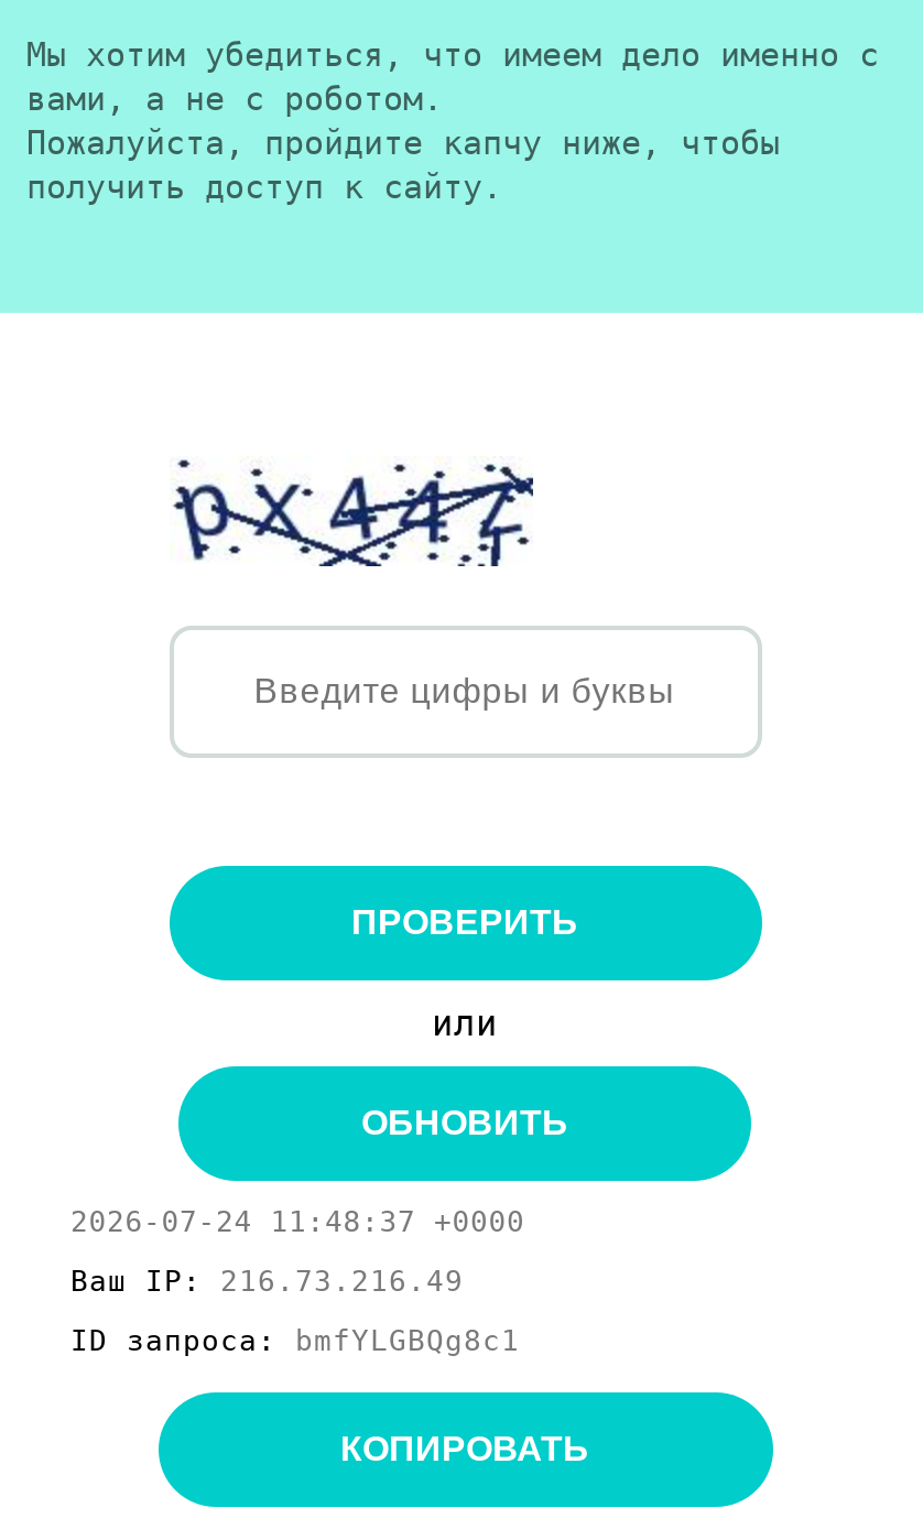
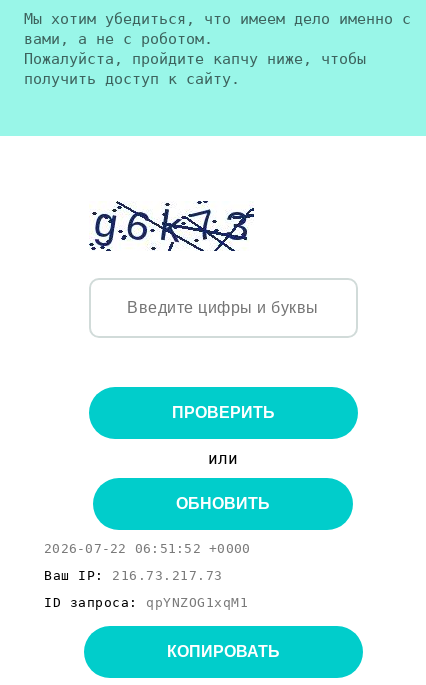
- [image]
+ [image]

- 2026-07-24 11:48:37 +0000
+ 2026-07-22 06:51:52 +0000

- Ваш IP: 216.73.216.49
+ Ваш IP: 216.73.217.73

- ID запроса: bmfYLGBQg8c1
+ ID запроса: qpYNZOG1xqM1
